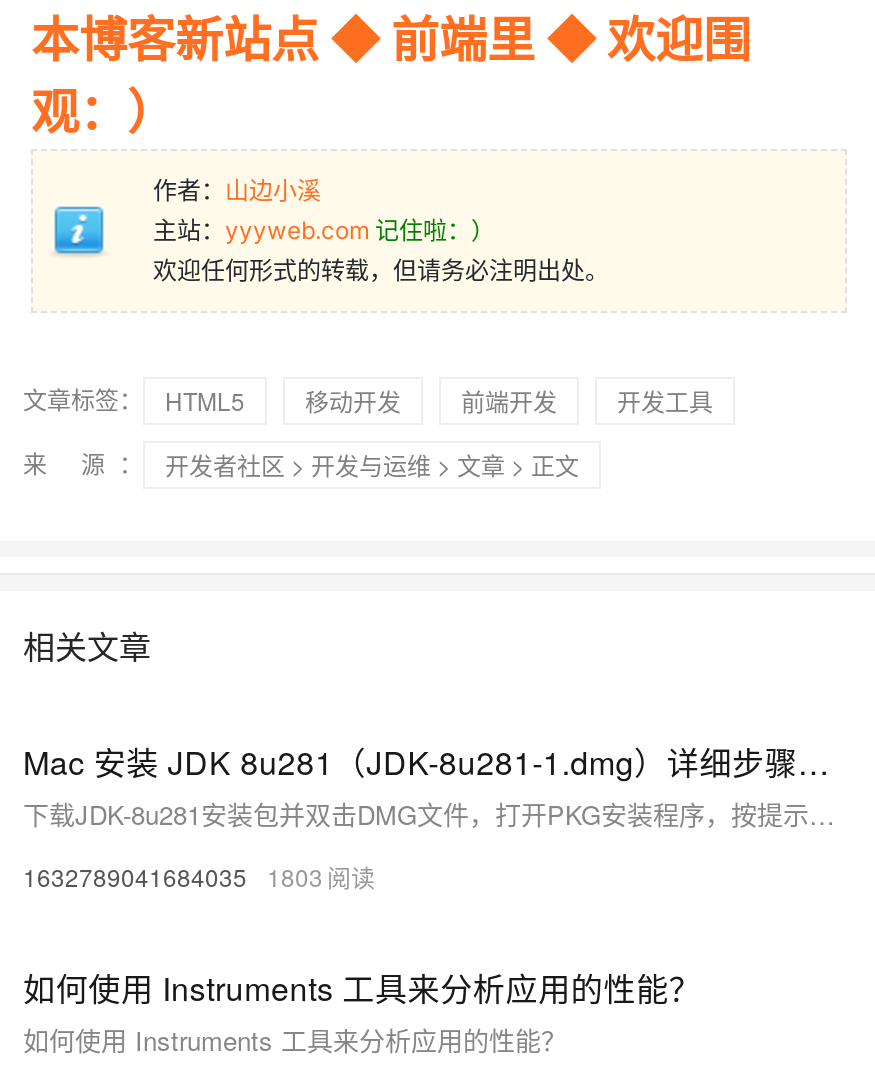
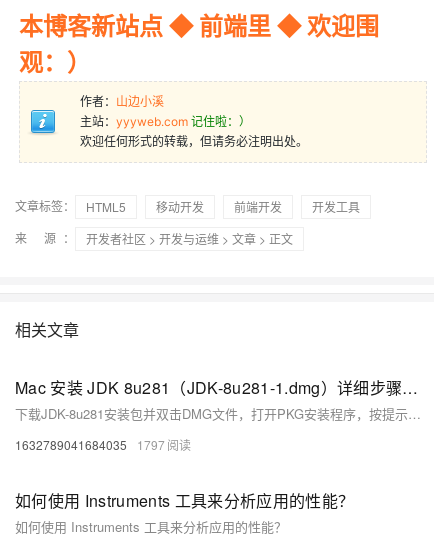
- 1632789041684035 1803
+ 1632789041684035 1797
